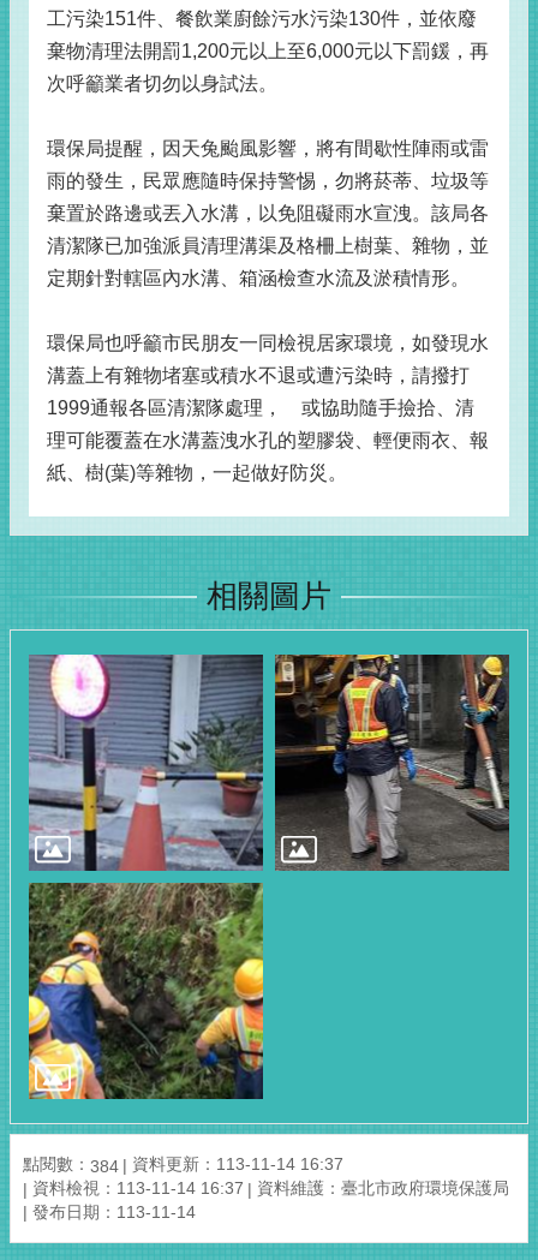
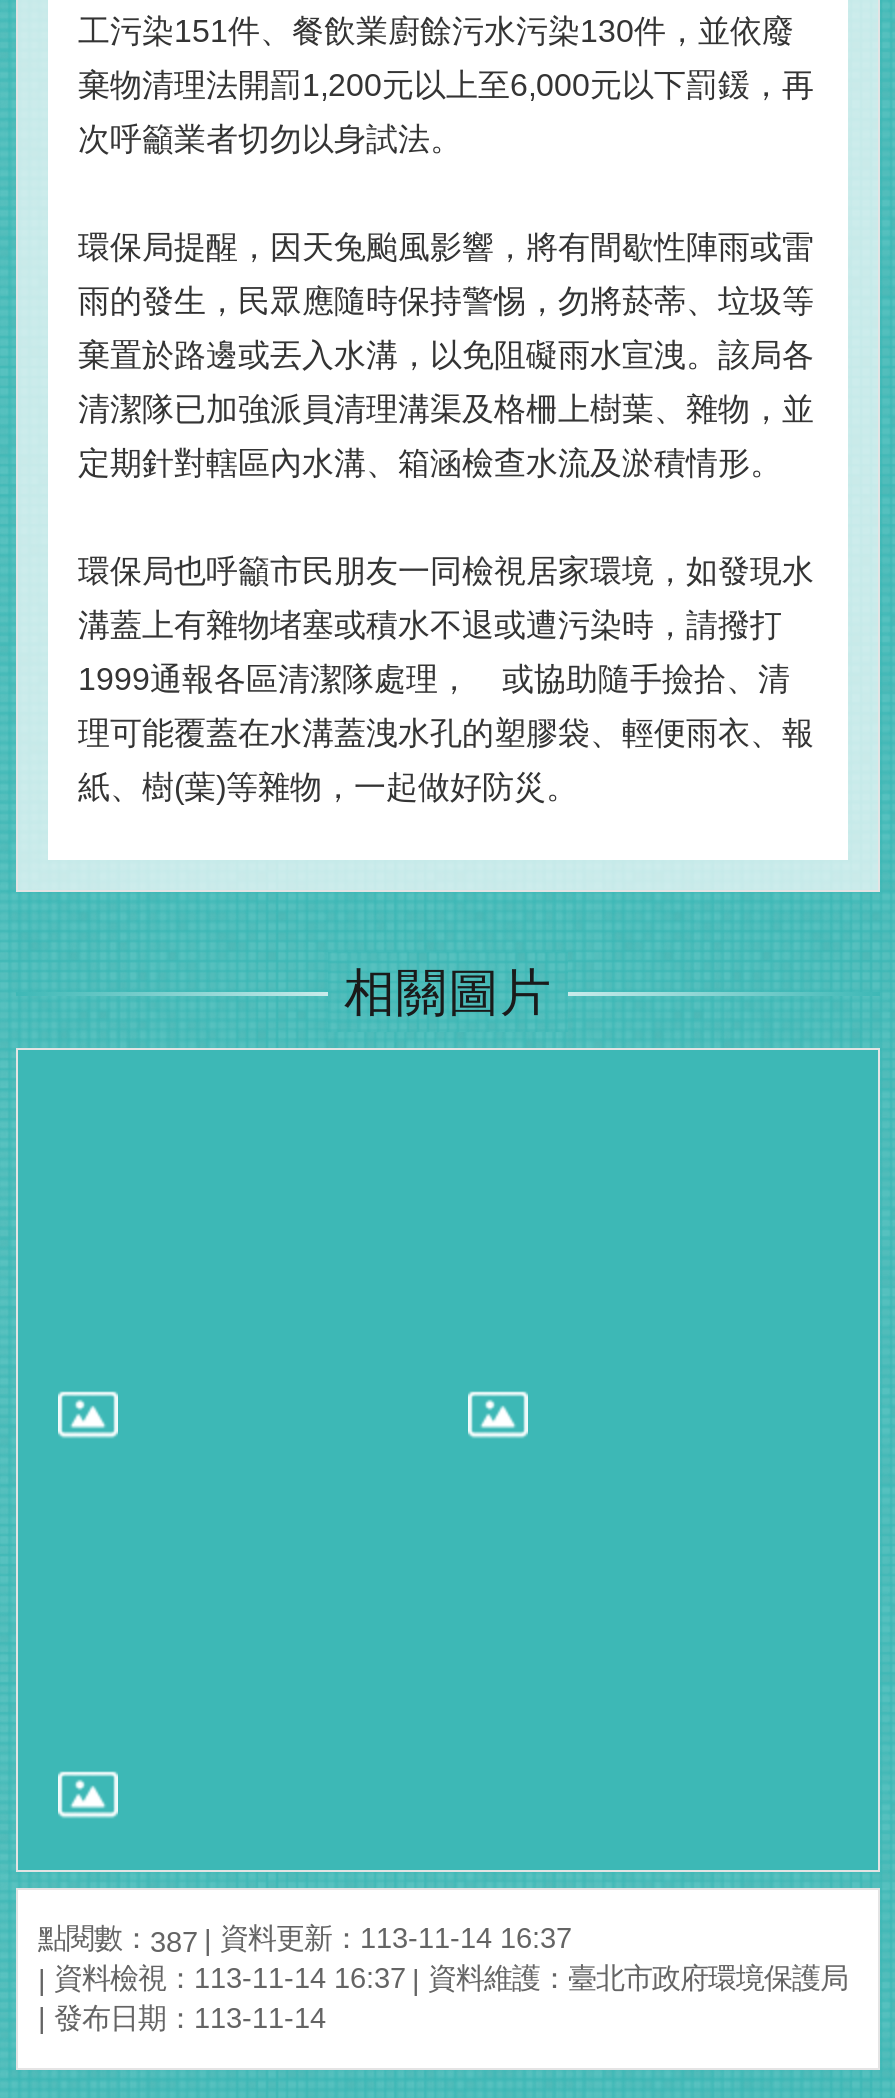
- [image]

- [image]

- [image]

- 點閱數：384 資料更新：113-11-14 16:37
+ 點閱數：387 資料更新：113-11-14 16:37
